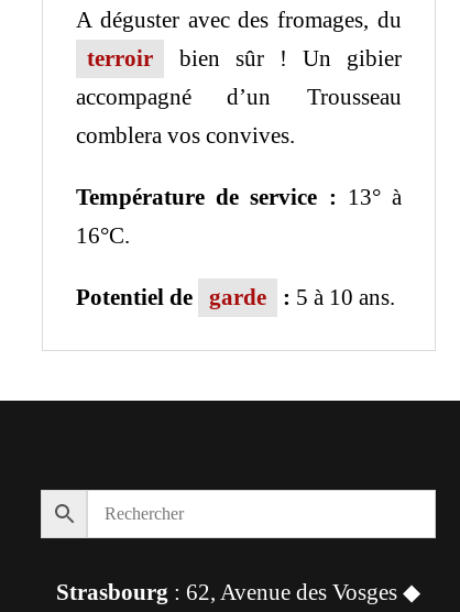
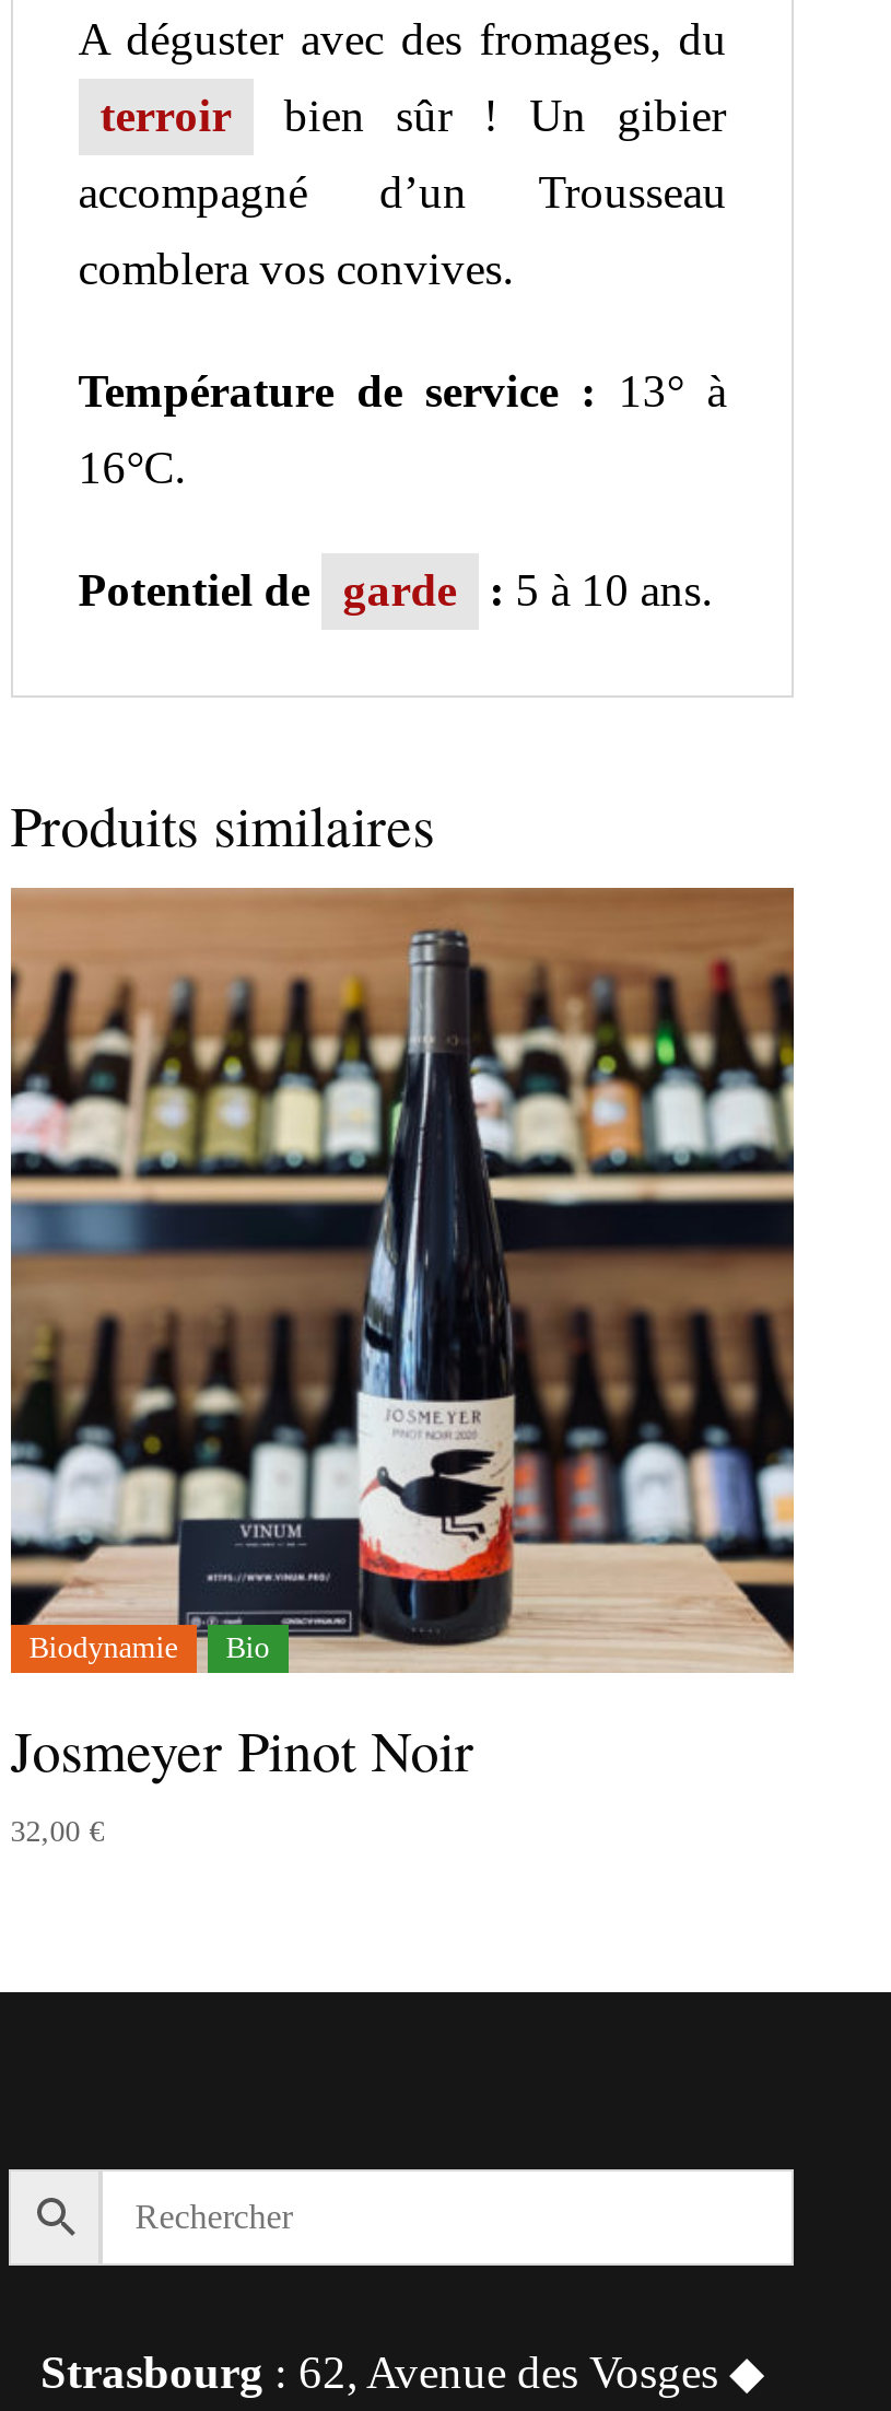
+ [image]
+ Biodynamie
+ Bio
+ Josmeyer Pinot Noir
+ 32,00 €

+ Produits similaires
